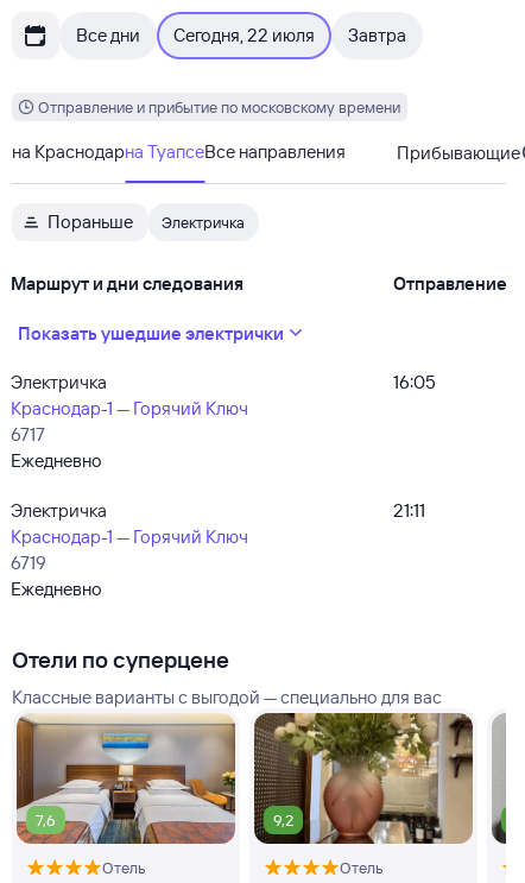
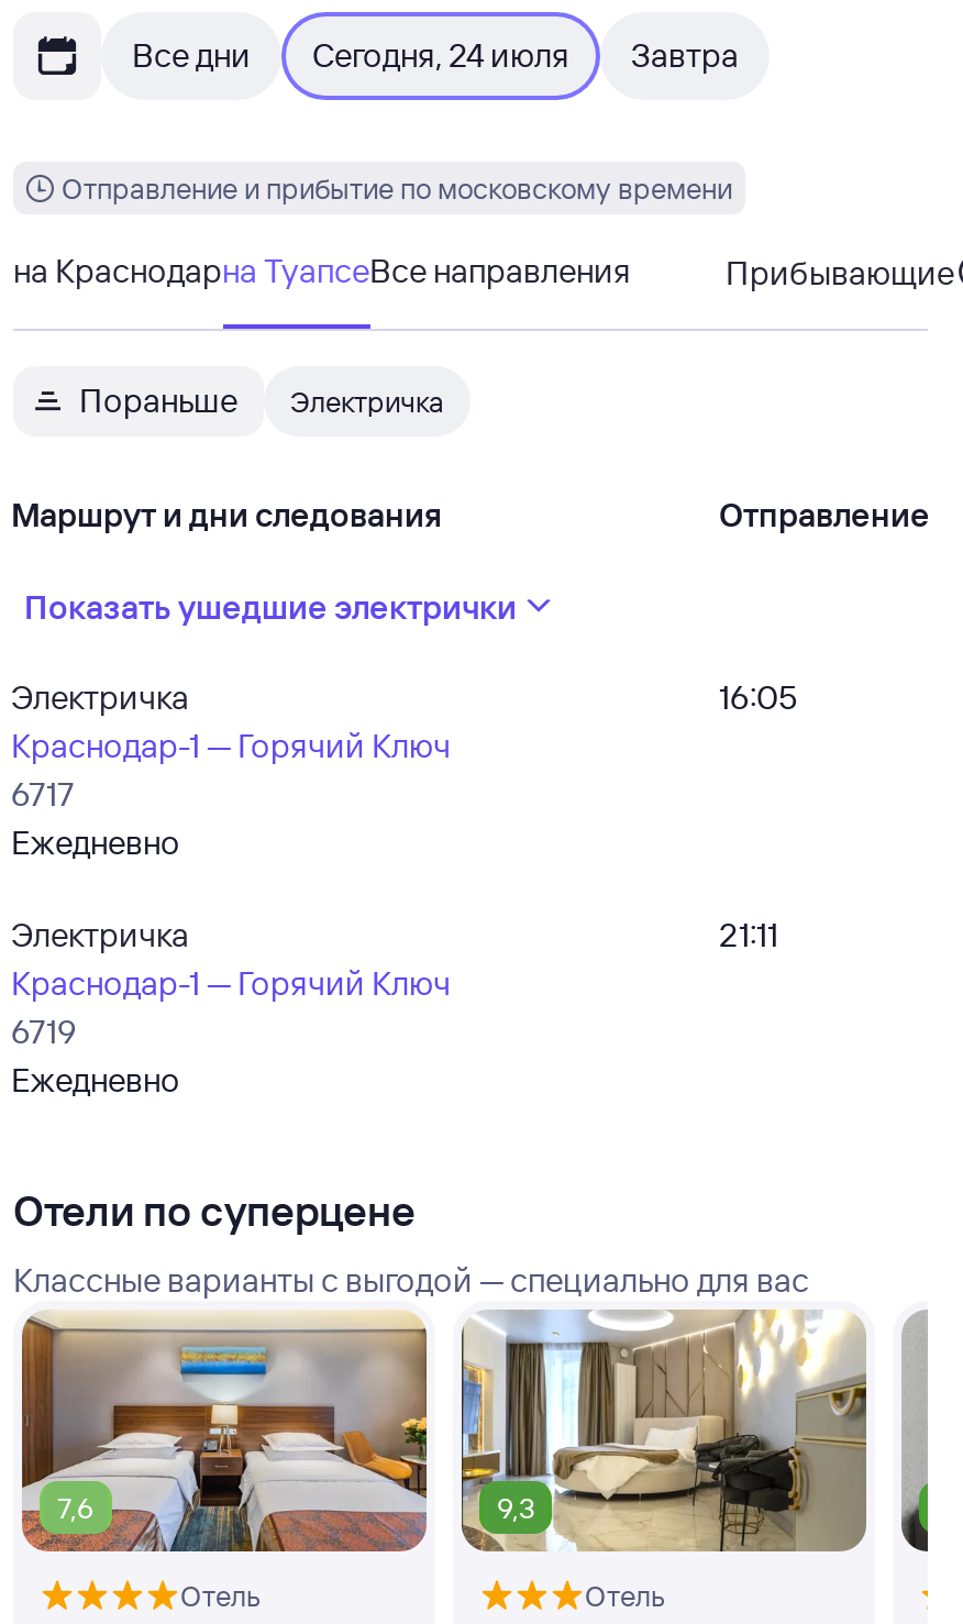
- Все дни Сегодня, 22 июля Завтра
+ Все дни Сегодня, 24 июля Завтра

- [image]
- 9,2
+ [image]
+ 9,3
